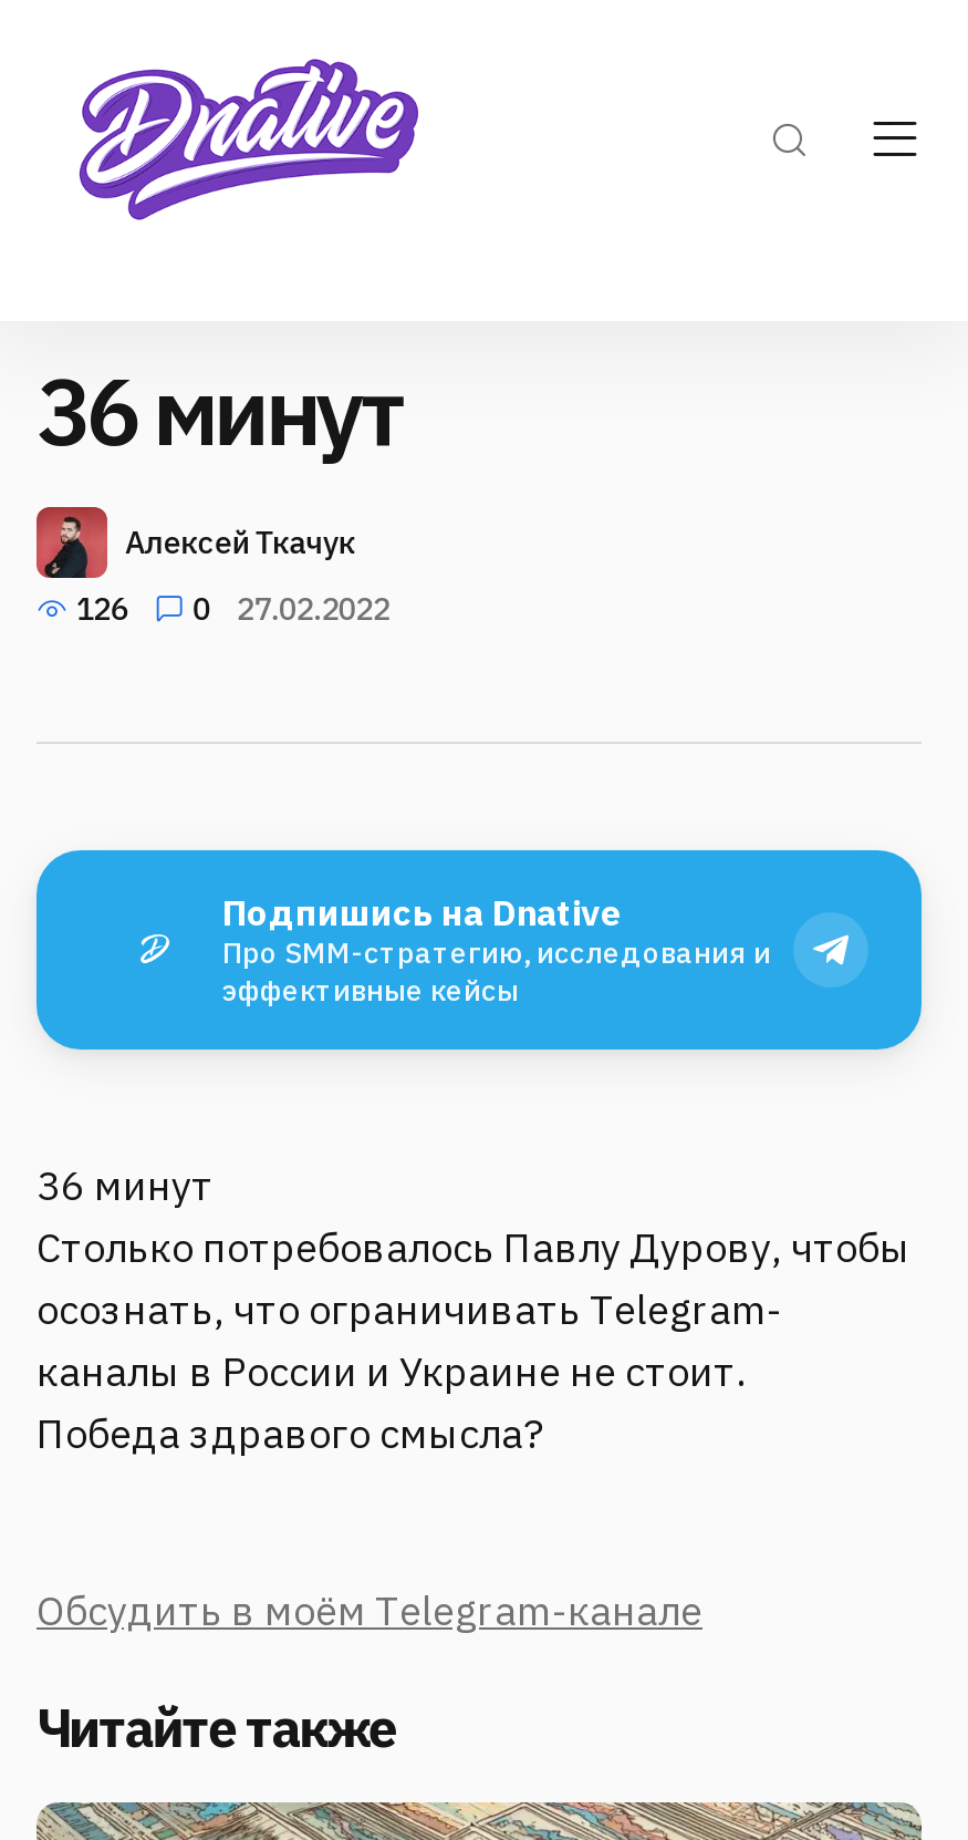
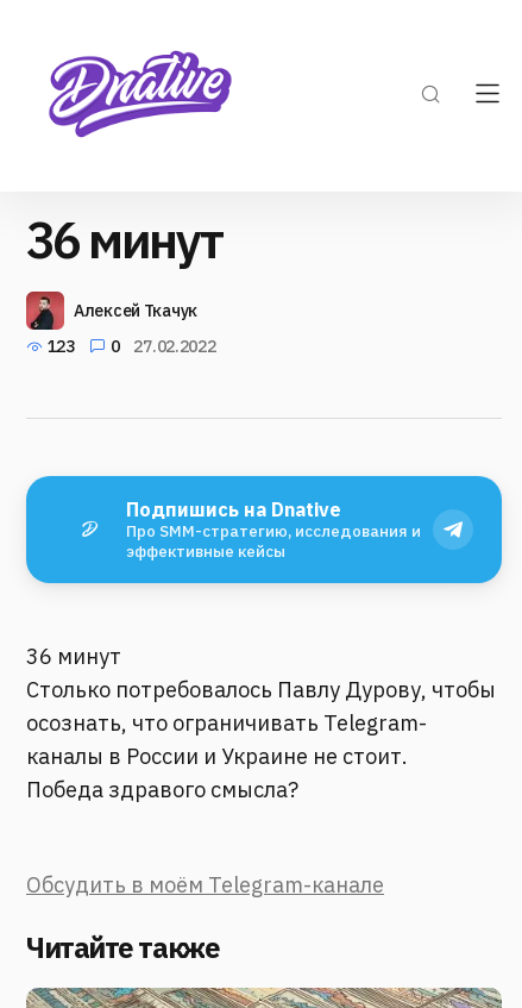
- 126 0 27.02.2022
+ 123 0 27.02.2022
